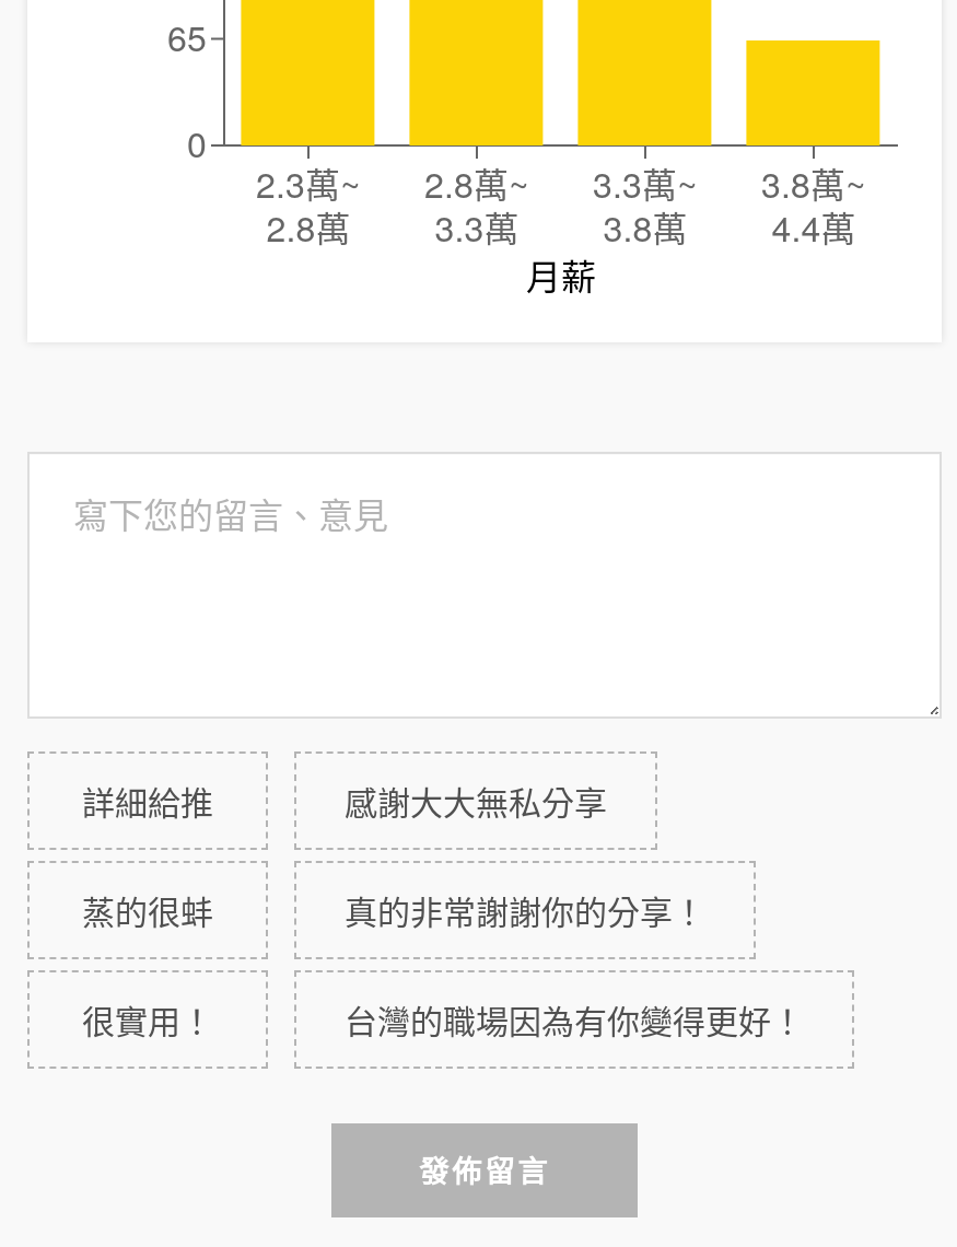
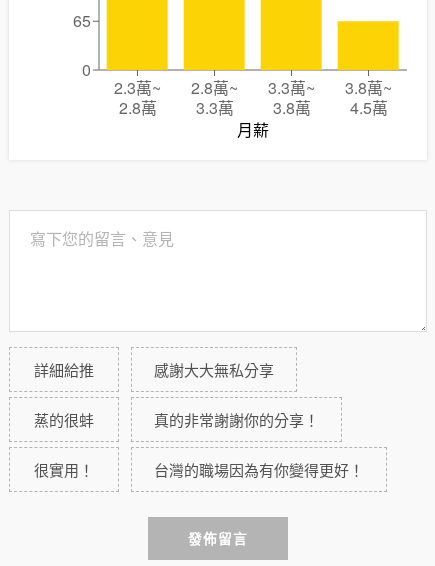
- 2.8萬 3.3萬 3.8萬 4.4萬
+ 2.8萬 3.3萬 3.8萬 4.5萬
